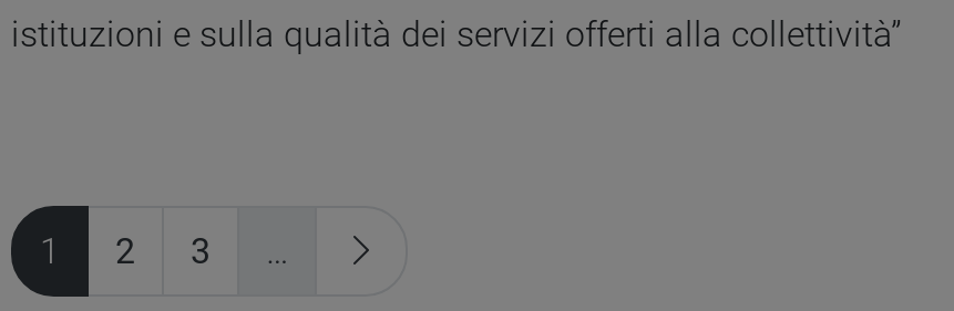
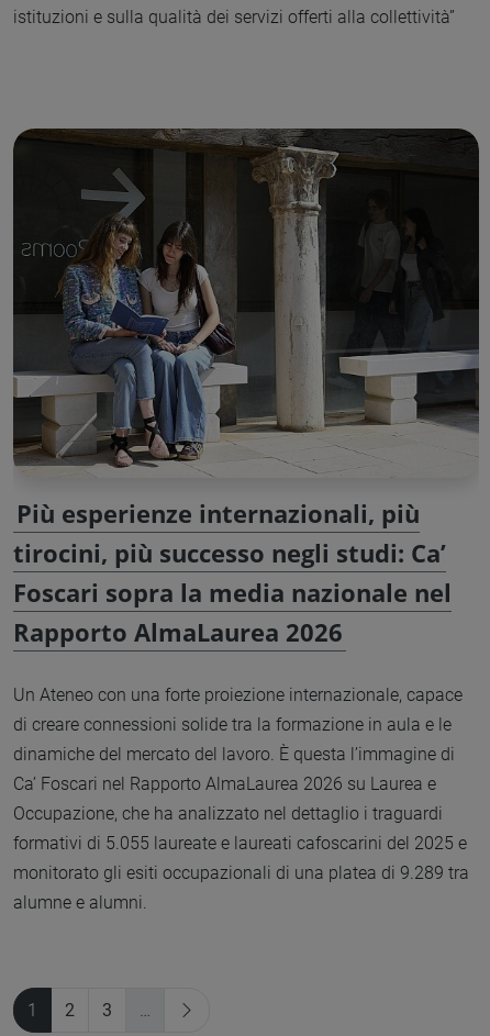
+ [image]
+ Più esperienze internazionali, più
+ tirocini, più successo negli studi: Ca’
+ Foscari sopra la media nazionale nel
+ Rapporto AlmaLaurea 2026
+ Un Ateneo con una forte proiezione internazionale, capace
+ di creare connessioni solide tra la formazione in aula e le
+ dinamiche del mercato del lavoro. È questa l’immagine di
+ Ca’ Foscari nel Rapporto AlmaLaurea 2026 su Laurea e
+ Occupazione, che ha analizzato nel dettaglio i traguardi
+ formativi di 5.055 laureate e laureati cafoscarini del 2025 e
+ monitorato gli esiti occupazionali di una platea di 9.289 tra
+ alumne e alumni.
